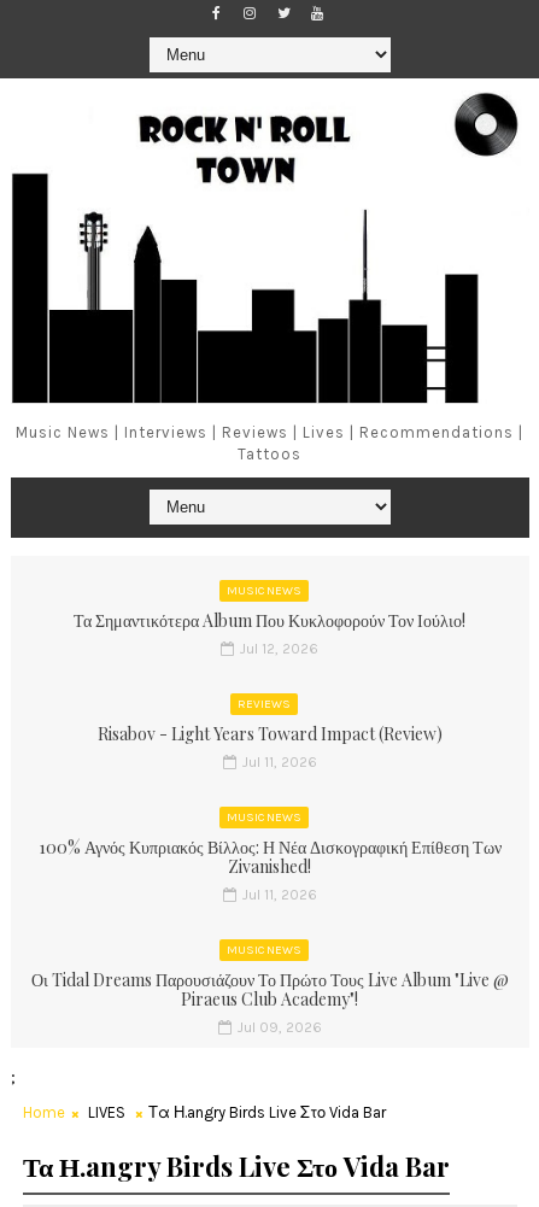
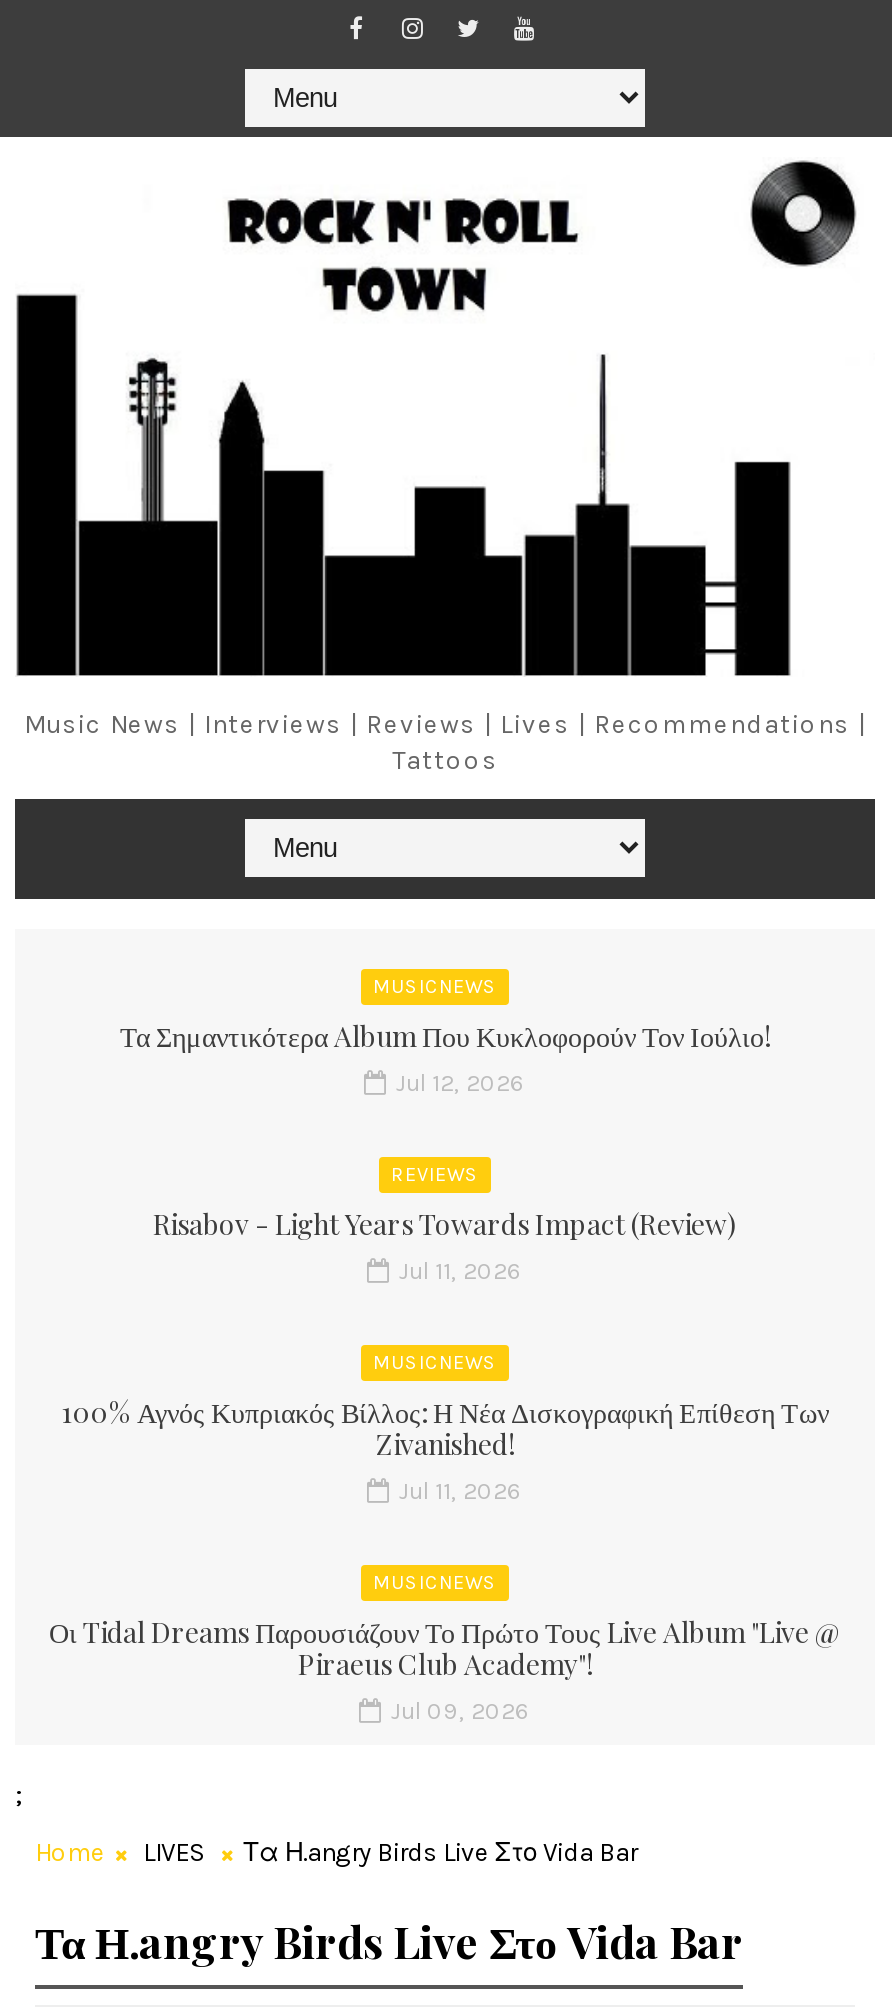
- Risabov - Light Years Toward Impact (Review)
+ Risabov - Light Years Towards Impact (Review)
